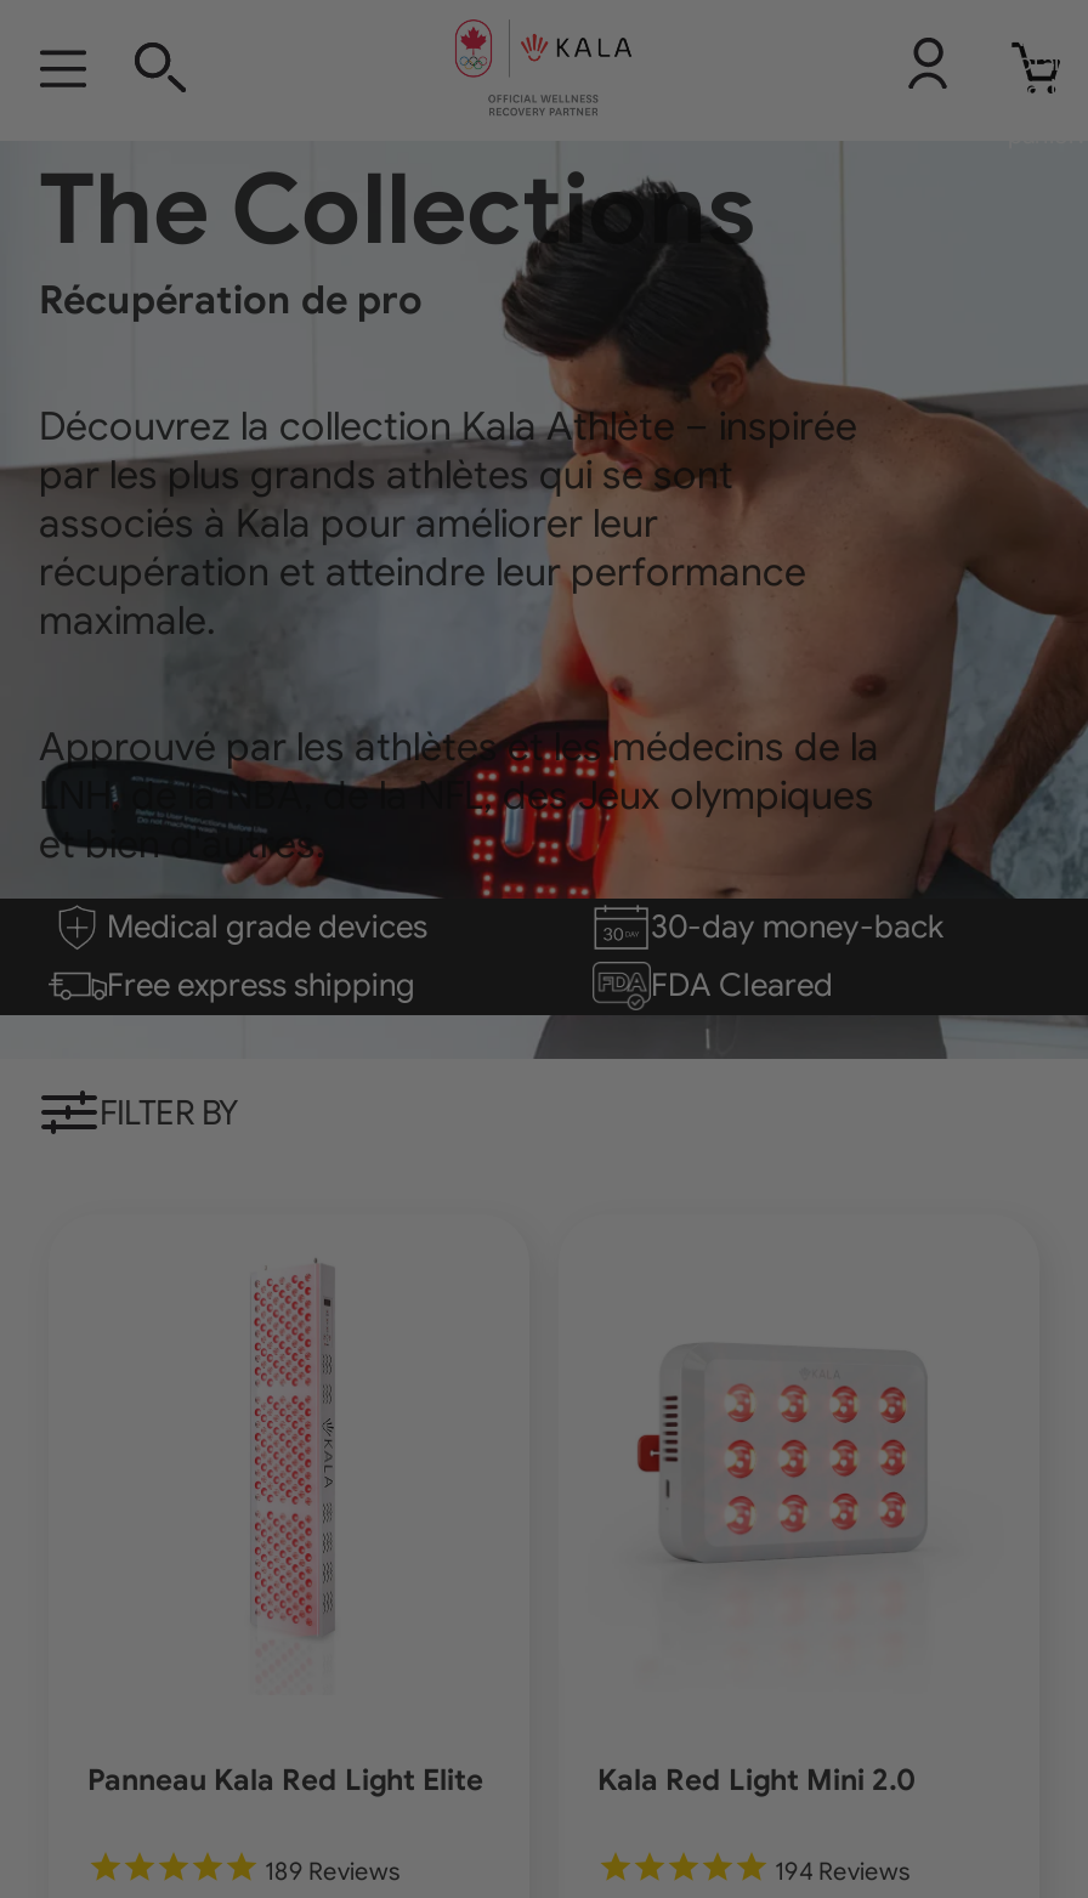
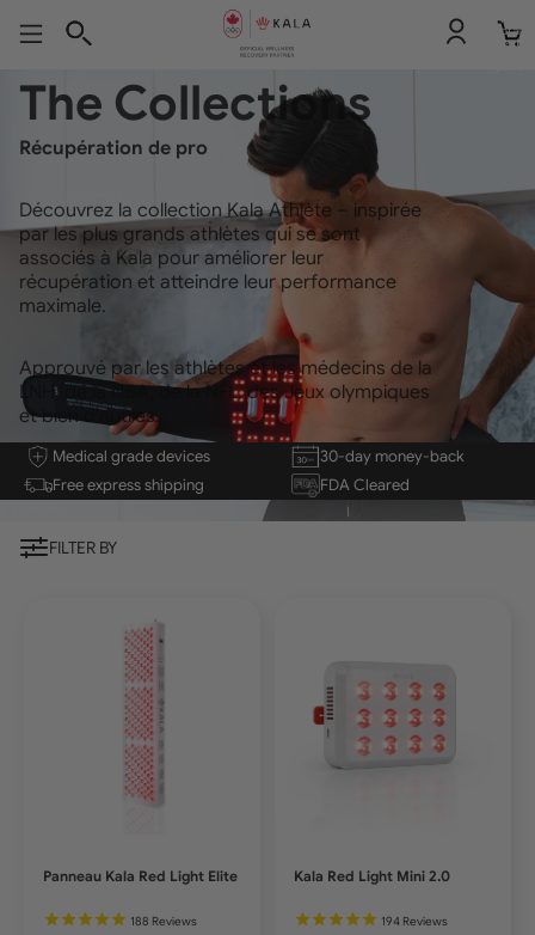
- 189 Reviews
+ 188 Reviews
